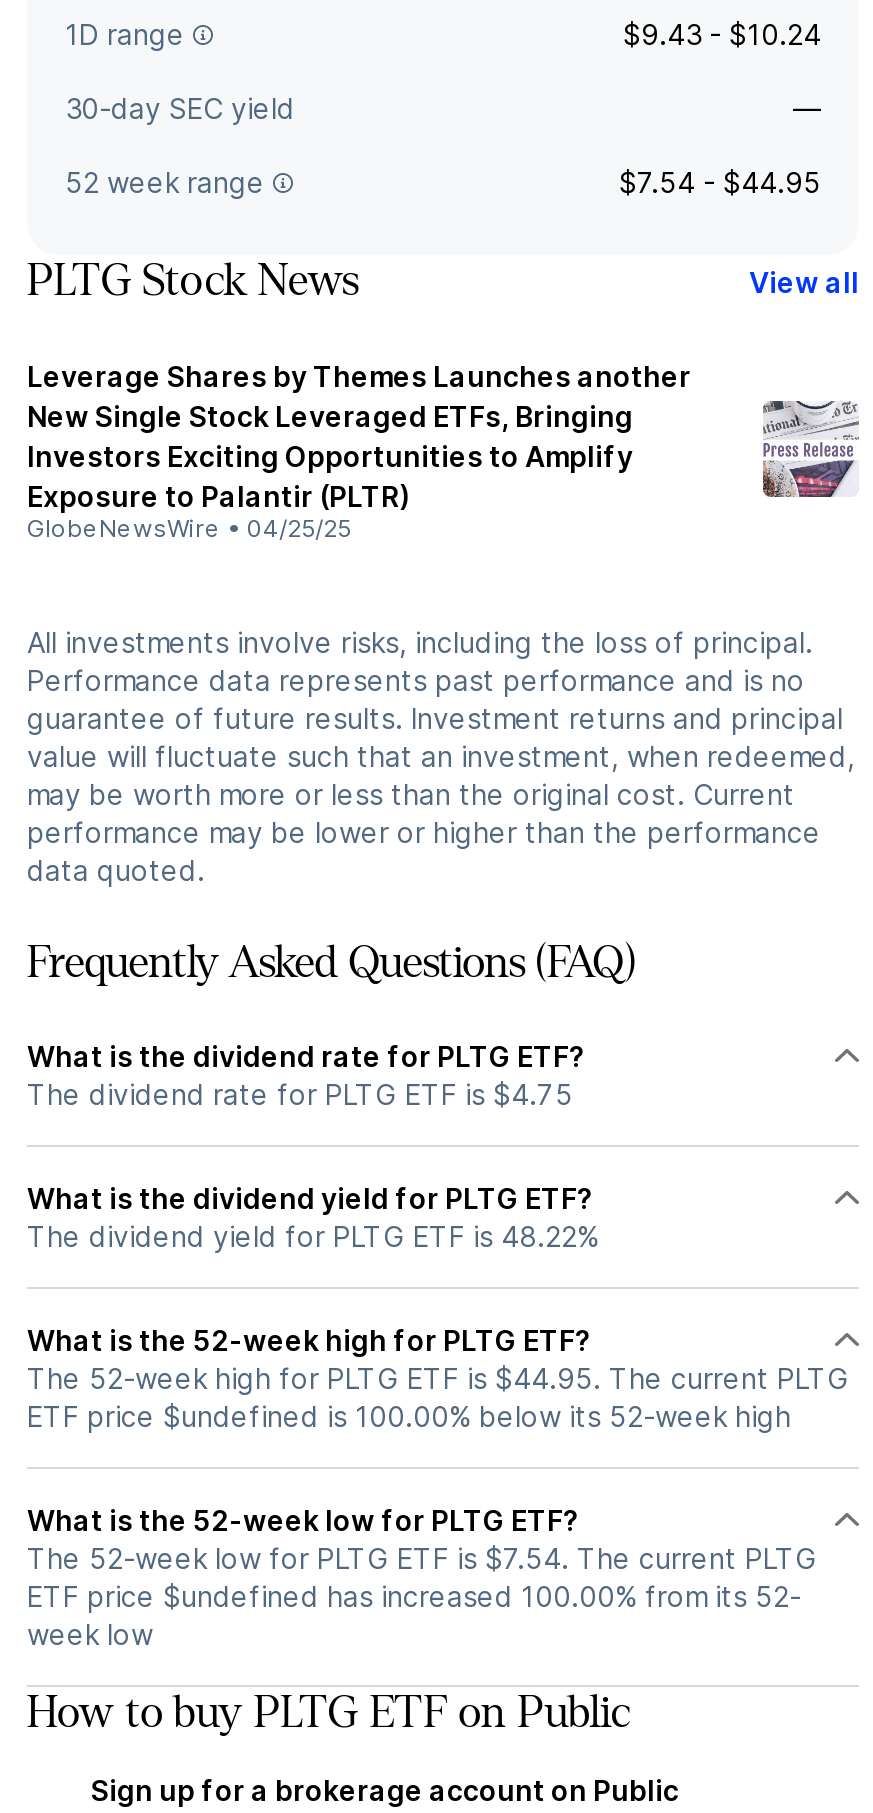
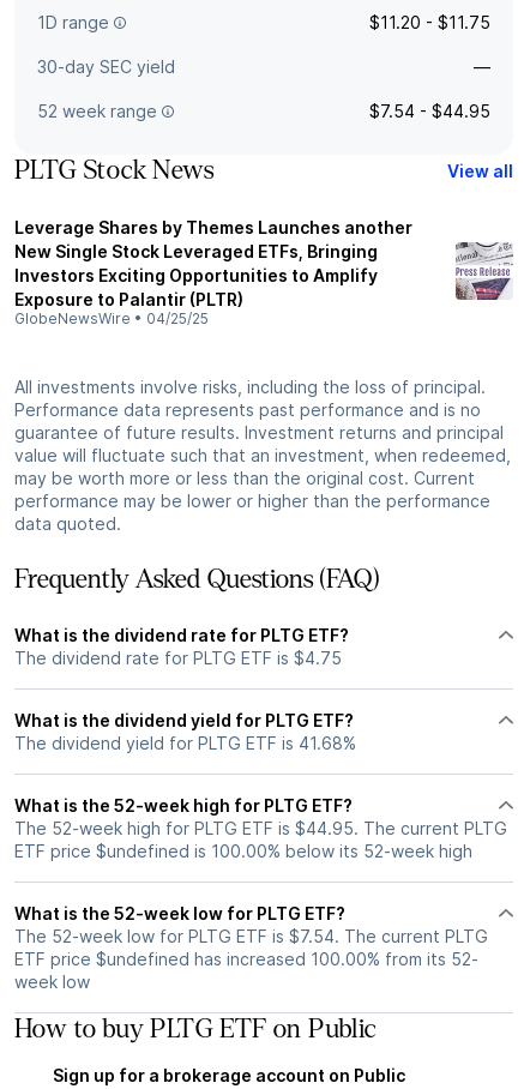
- $9.43 - $10.24
+ $11.20 - $11.75

- The dividend yield for PLTG ETF is 48.22%
+ The dividend yield for PLTG ETF is 41.68%
